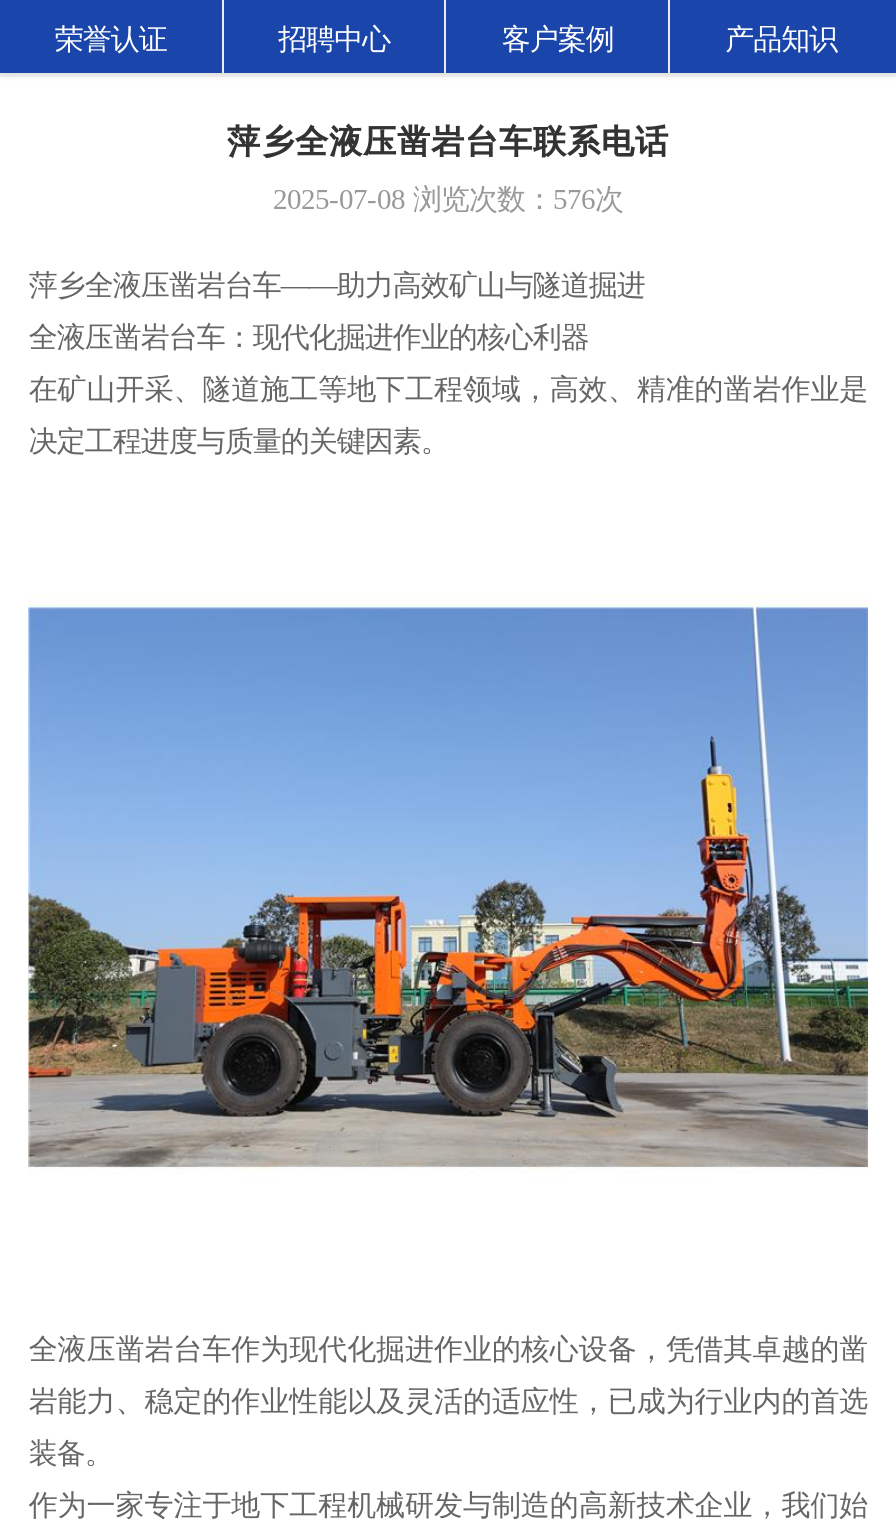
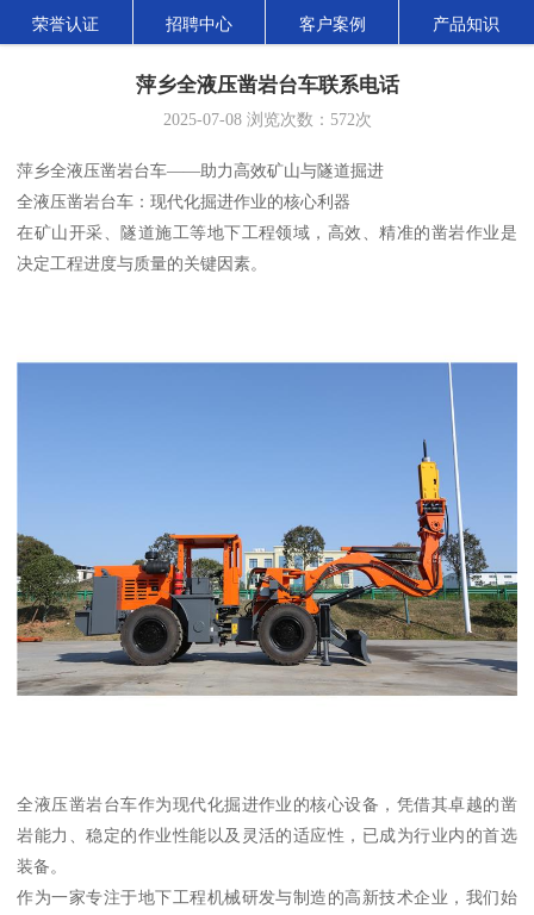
- 2025-07-08浏览次数：576次
+ 2025-07-08浏览次数：572次
